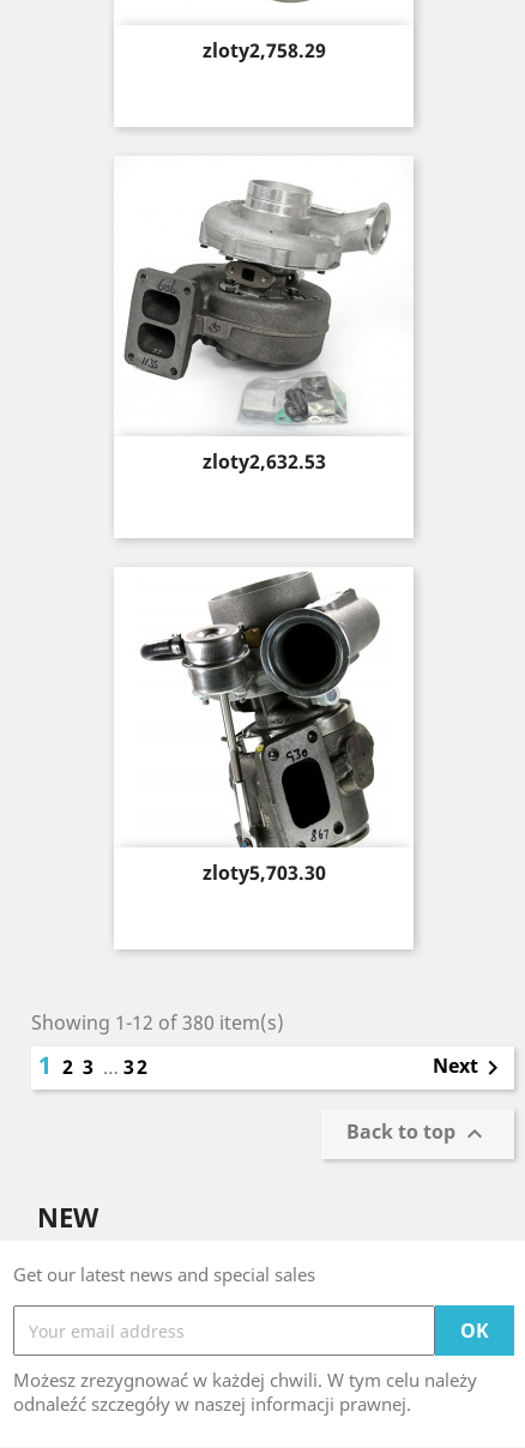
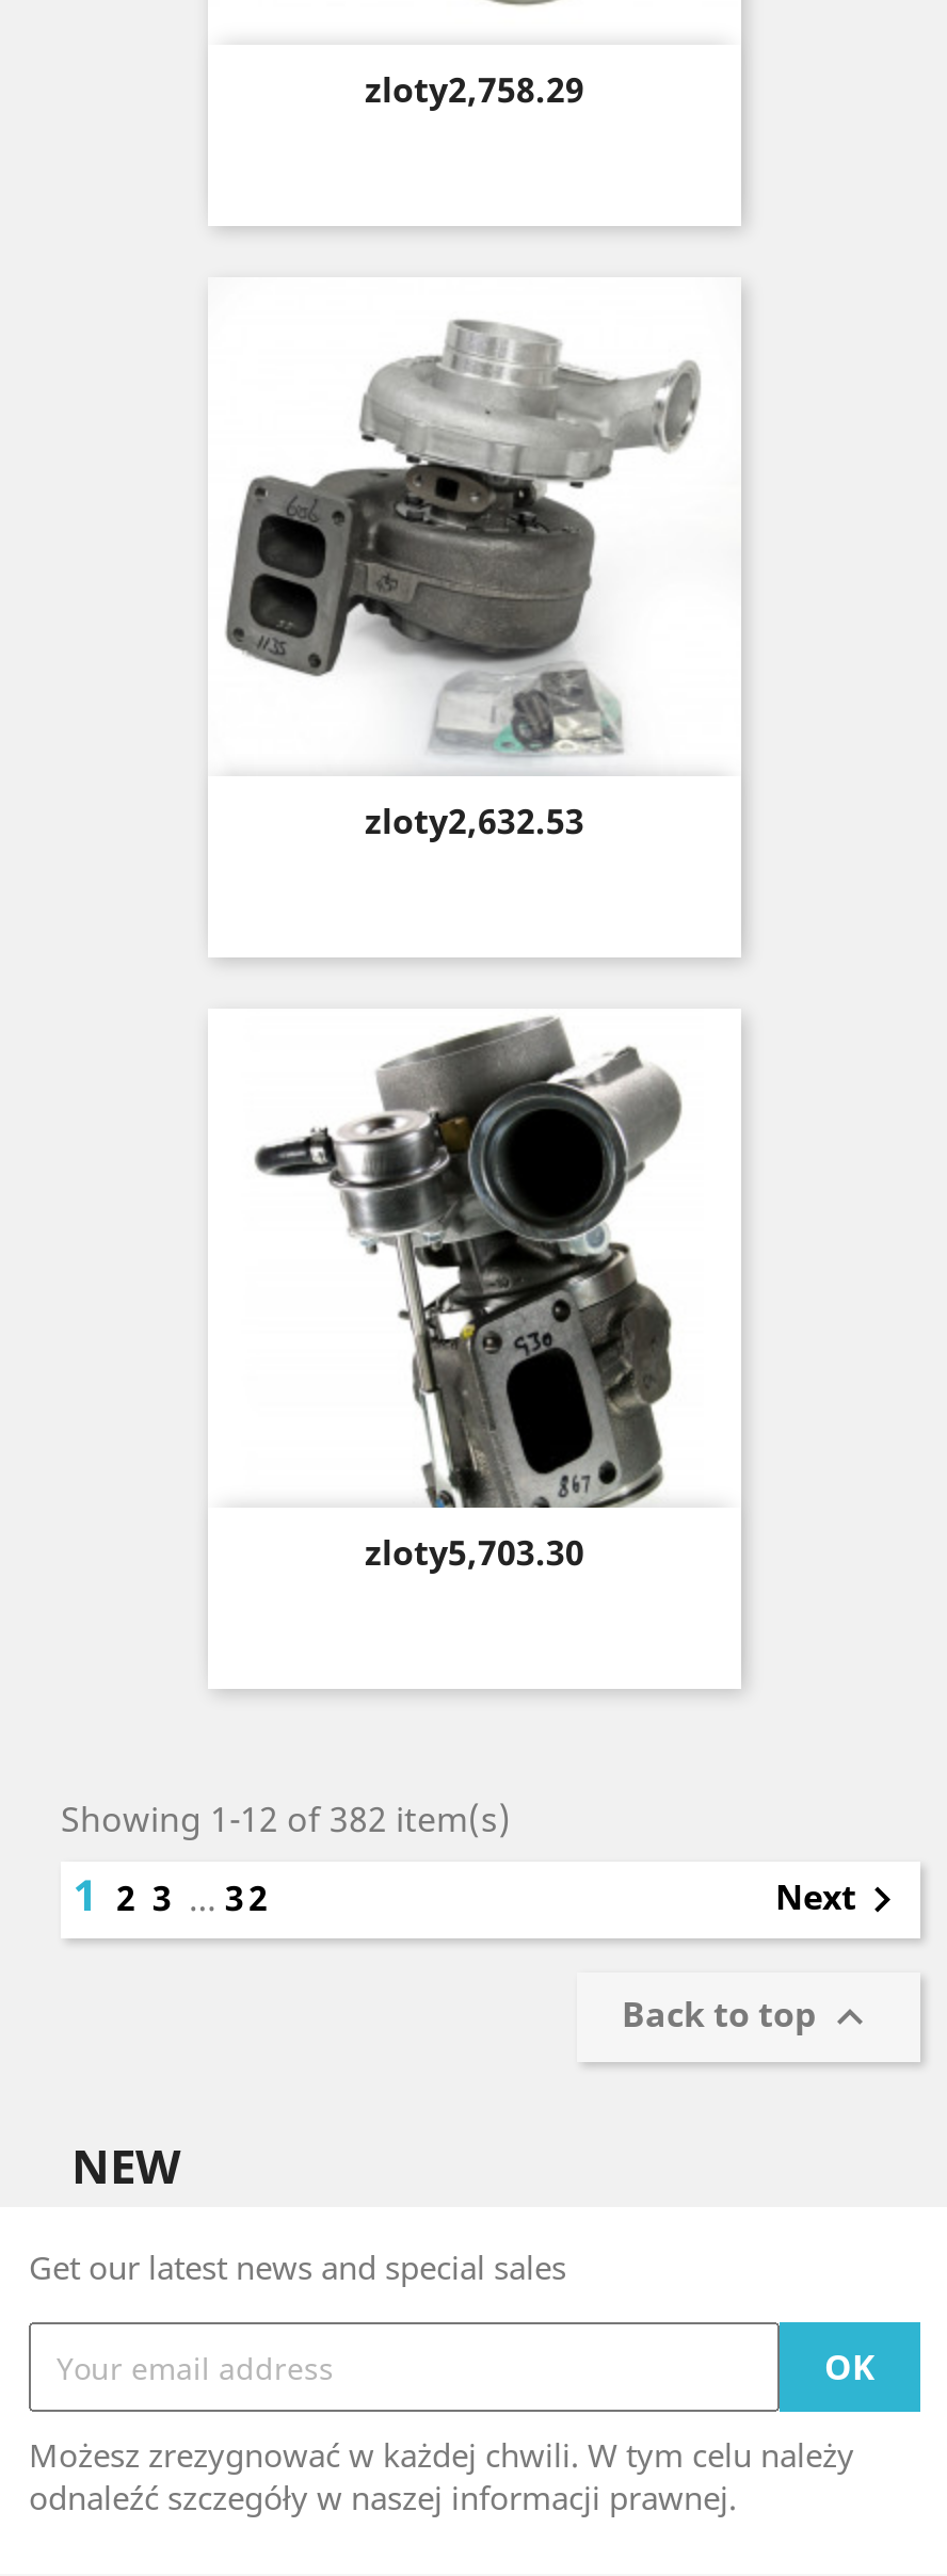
- Showing 1-12 of 380 item(s)
+ Showing 1-12 of 382 item(s)
